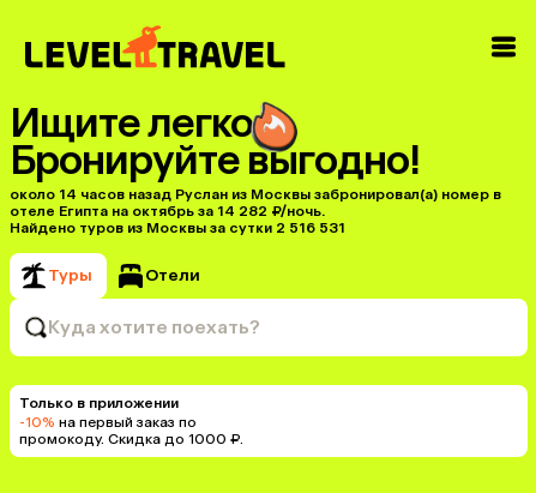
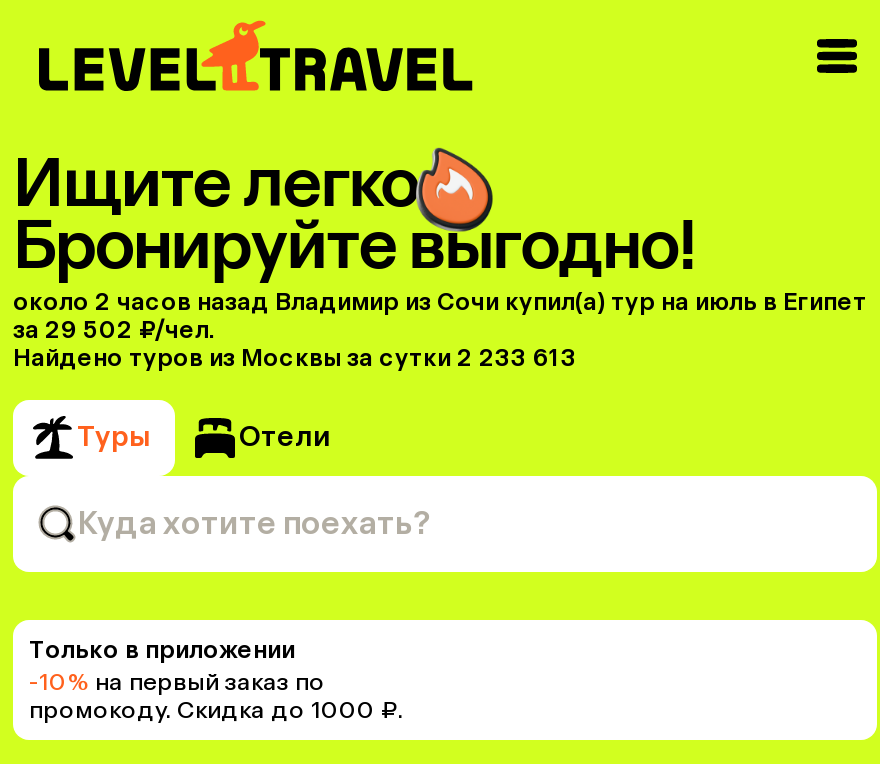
- около 14 часов назад Руслан из Москвы забронировал(а) номер в
- отеле Египта на октябрь за 14 282 ₽/ночь.
- Найдено туров из Москвы за сутки 2 516 531
+ около 2 часов назад Владимир из Сочи купил(a) тур на июль в Египет
+ за 29 502 ₽/чел.
+ Найдено туров из Москвы за сутки 2 233 613
